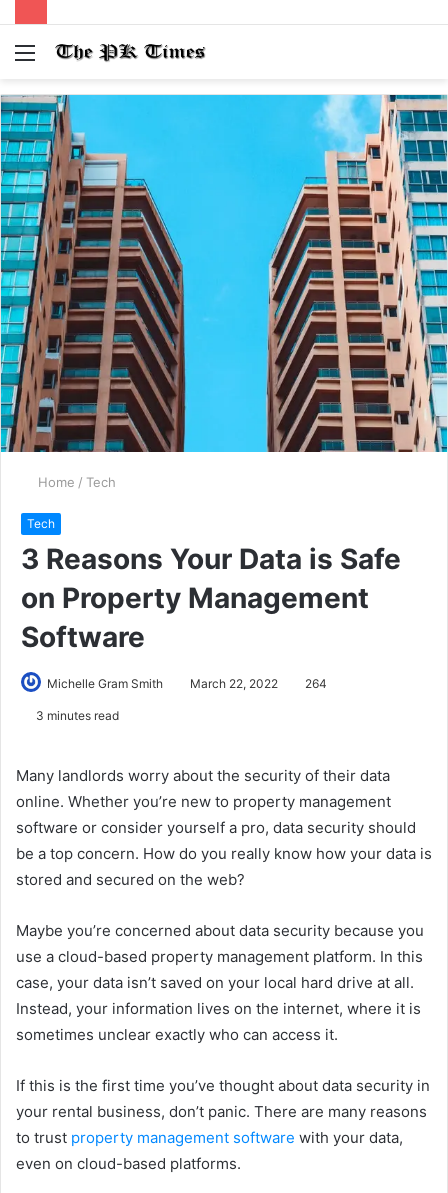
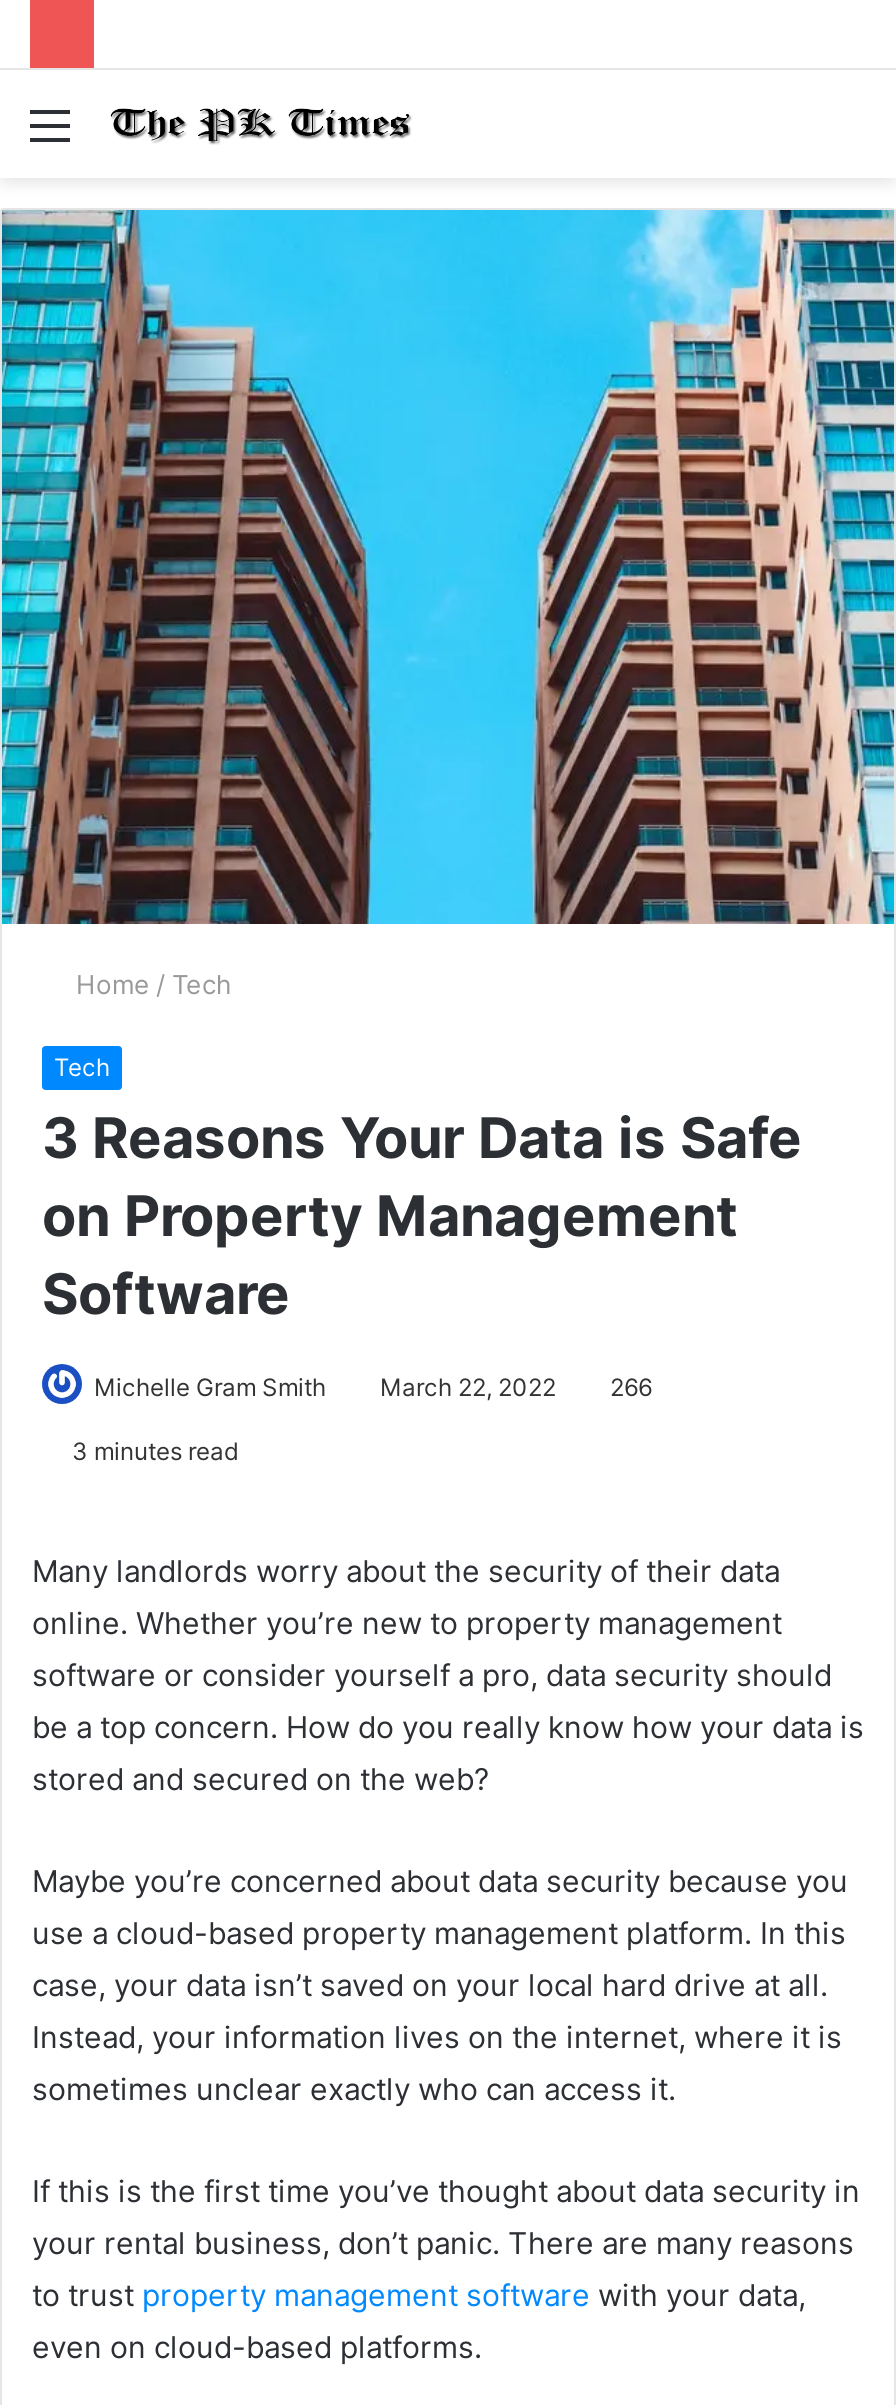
- Michelle Gram Smith March 22, 2022 264
+ Michelle Gram Smith March 22, 2022 266
